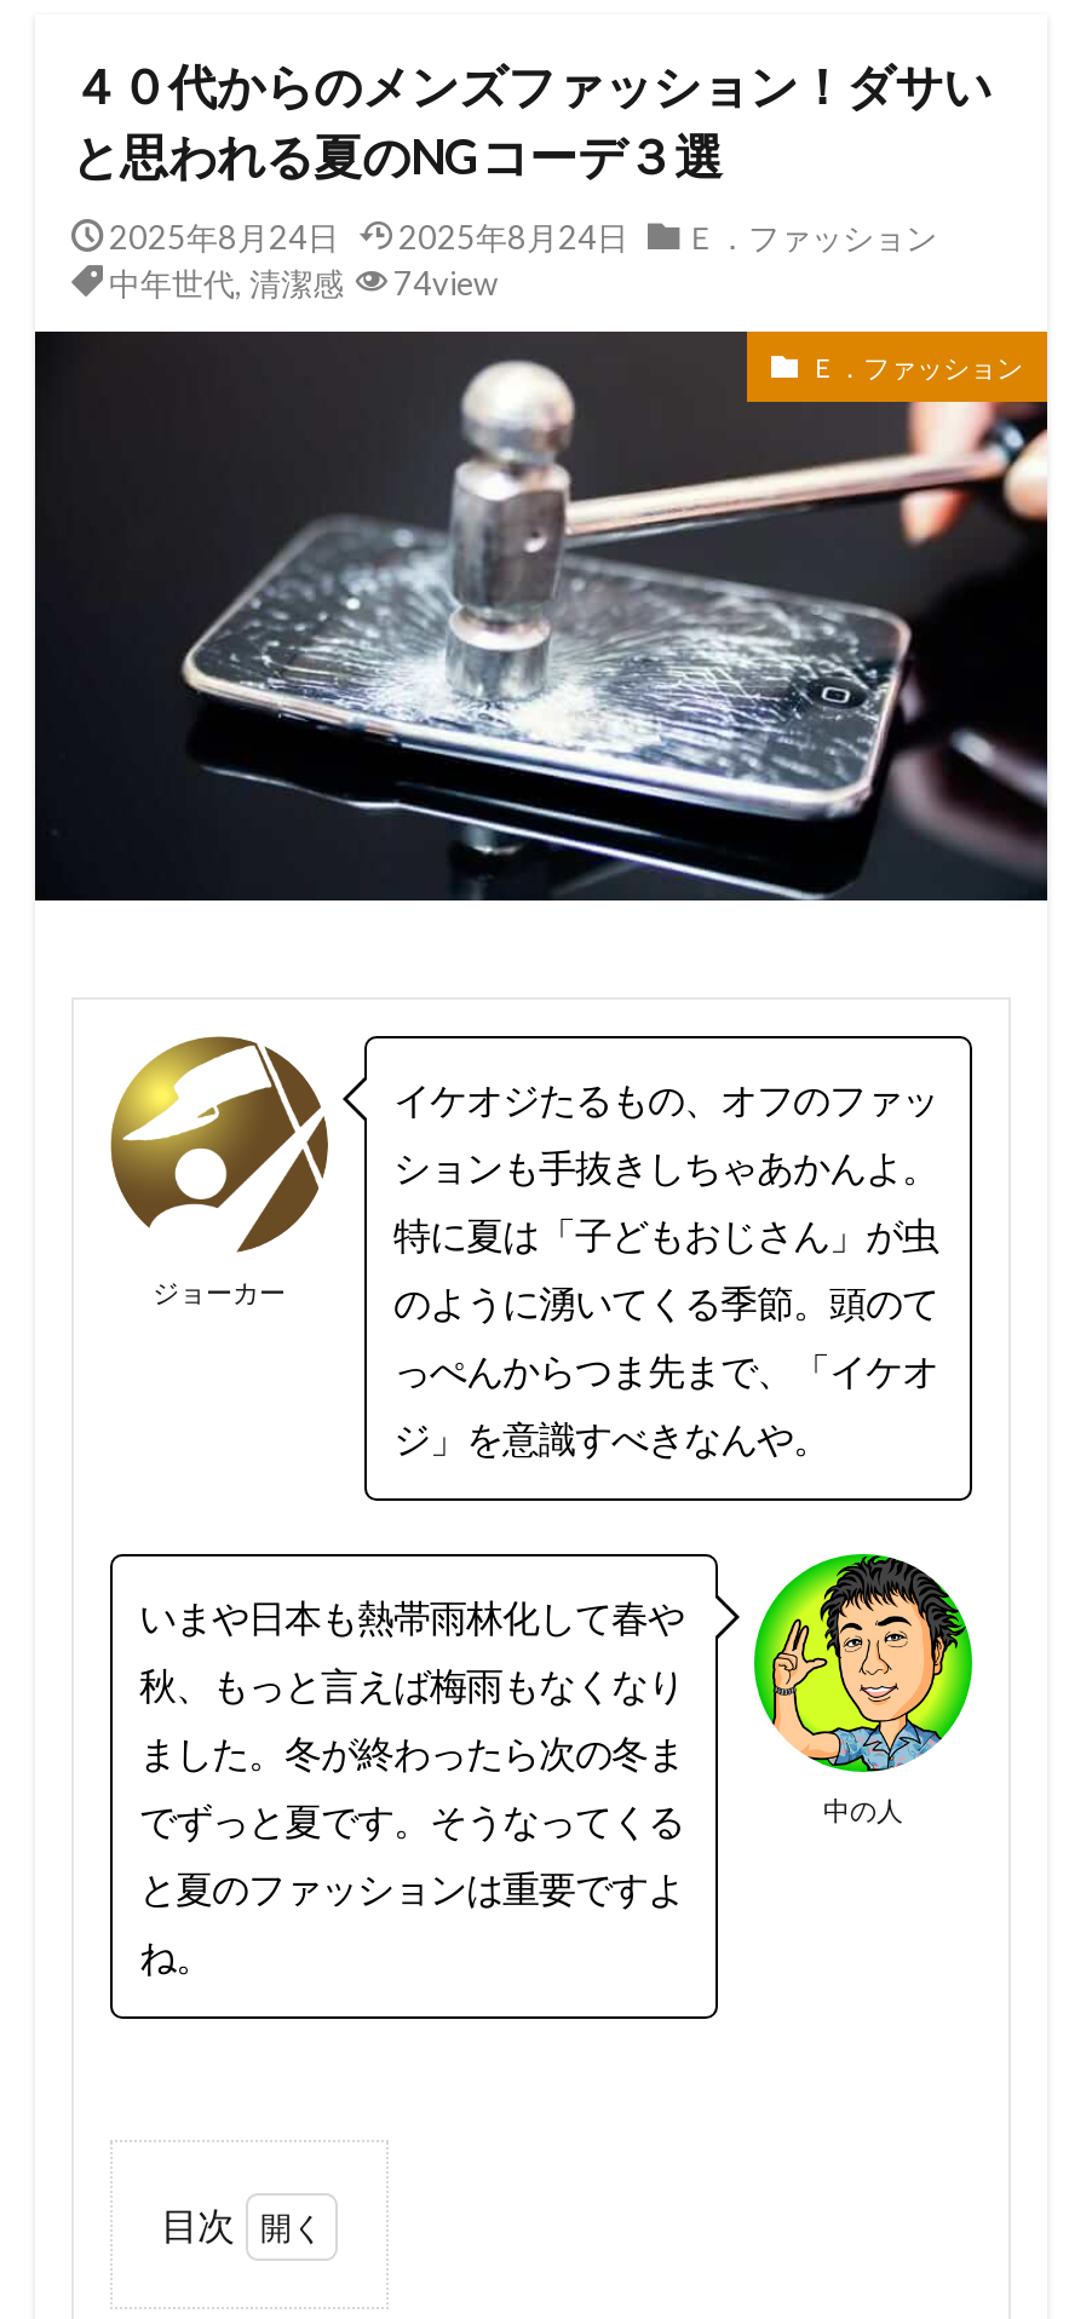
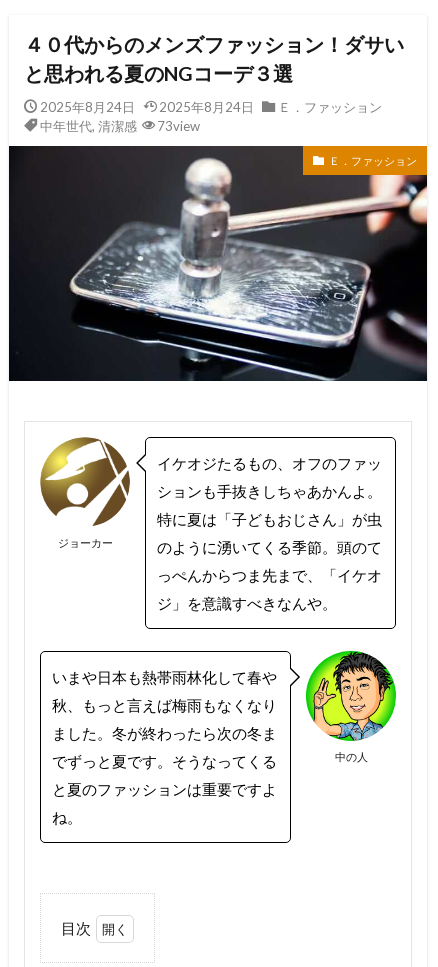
- 中年世代,清潔感 74view
+ 中年世代,清潔感 73view
